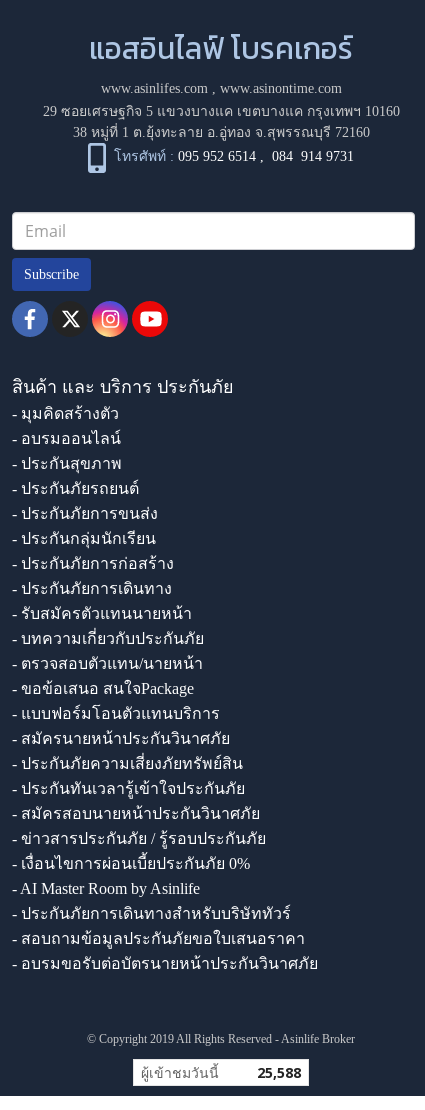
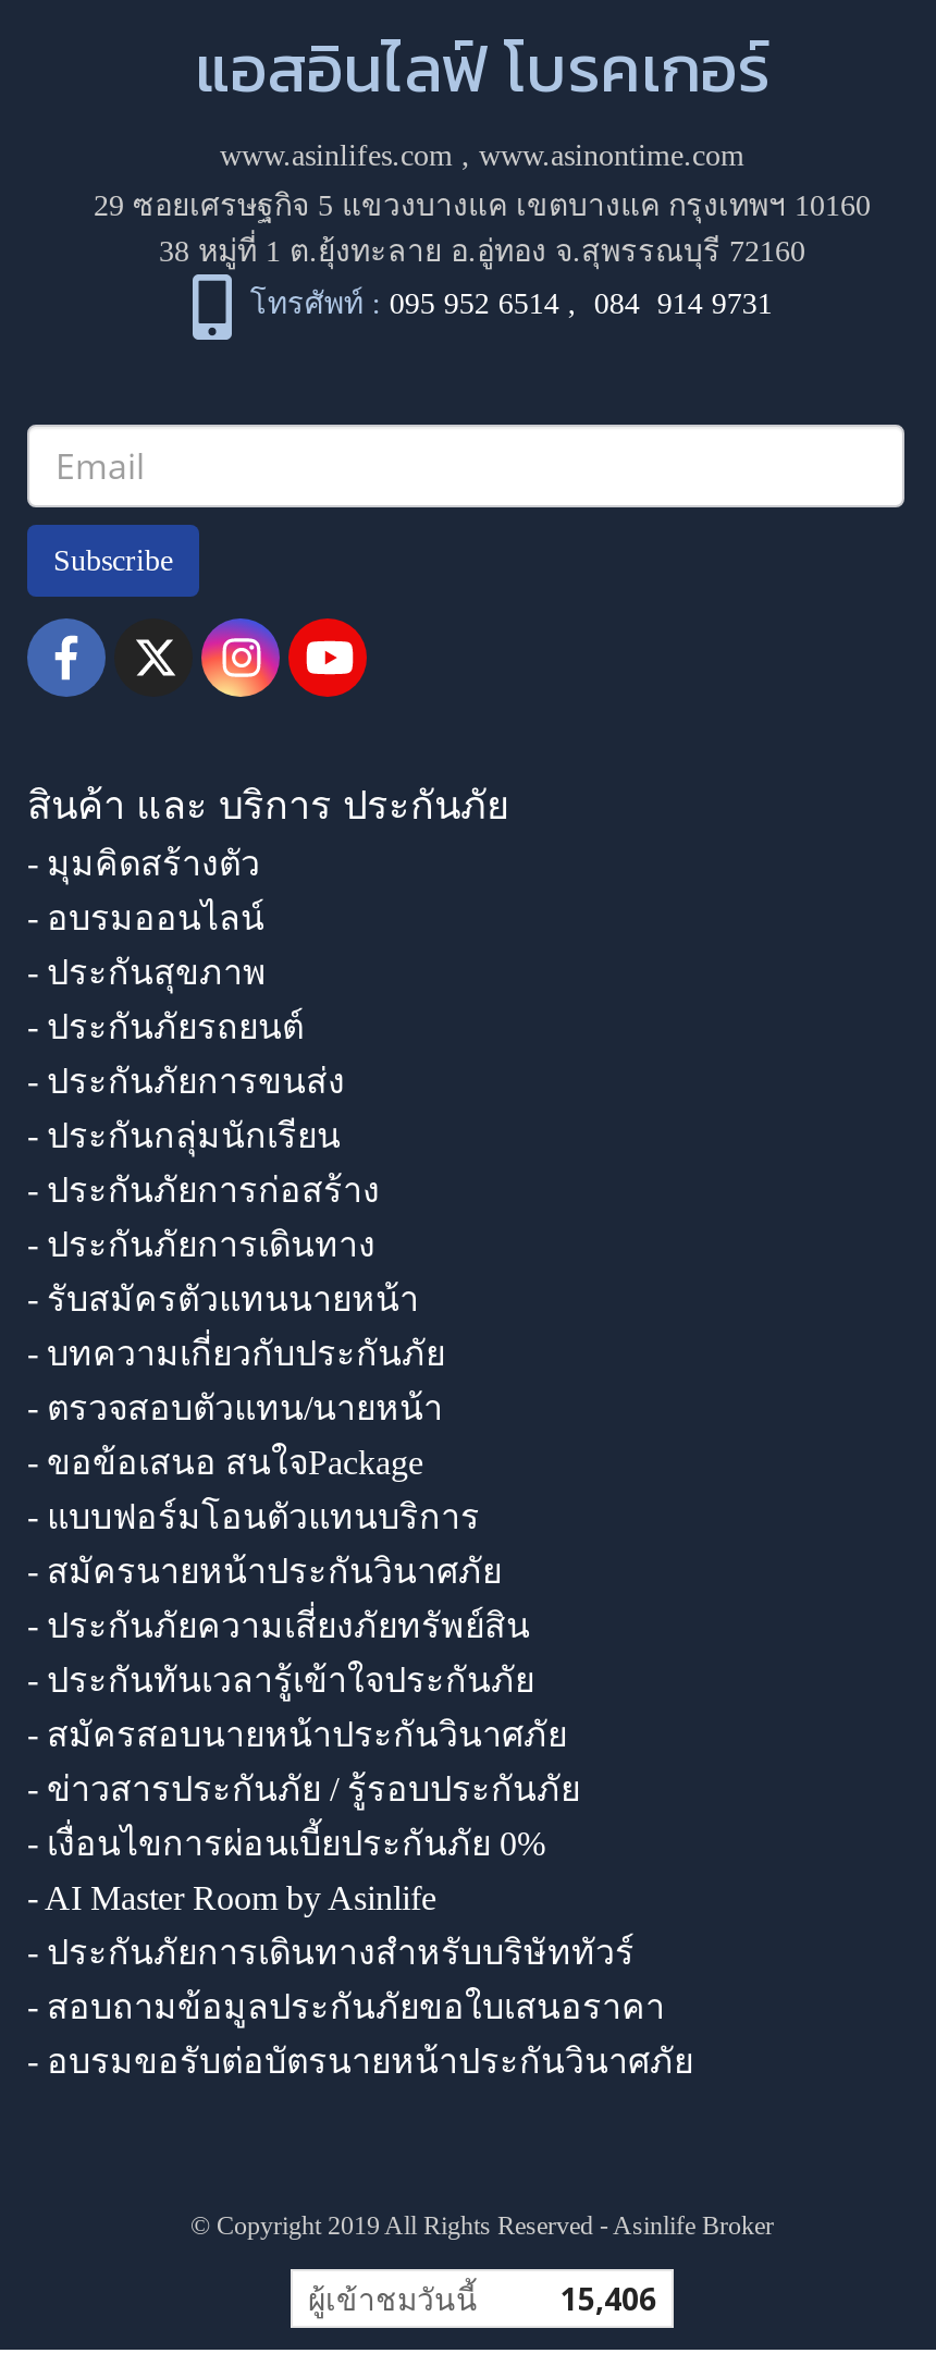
- ผู้เข้าชมวันนี้ 25,588
+ ผู้เข้าชมวันนี้ 15,406
